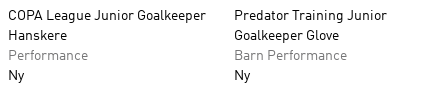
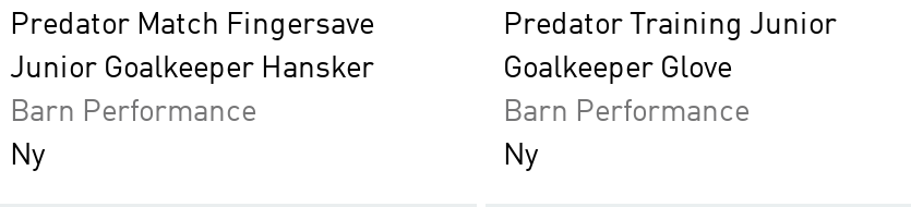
- COPA League Junior Goalkeeper
- Hanskere
- Performance
+ Predator Match Fingersave
+ Junior Goalkeeper Hansker
+ Barn Performance
